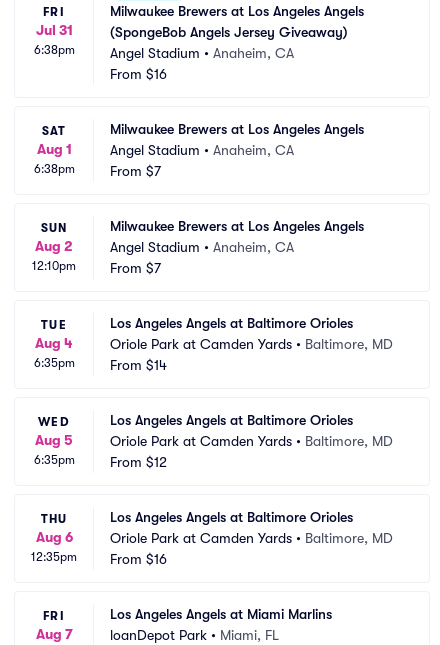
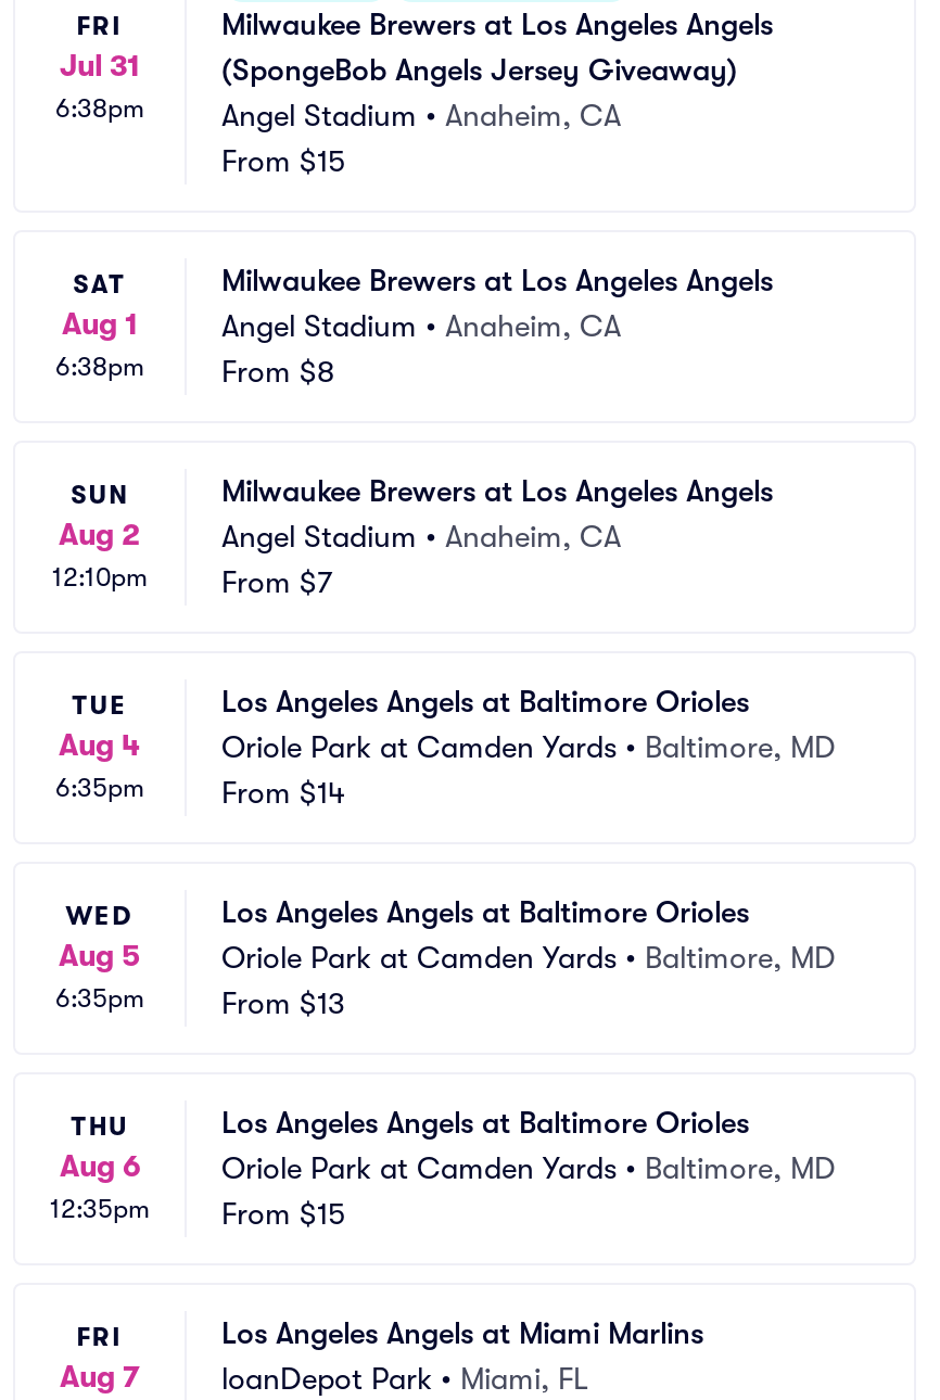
- From $16
+ From $15

- From $7
+ From $8

- From $12
+ From $13

- From $16
+ From $15
